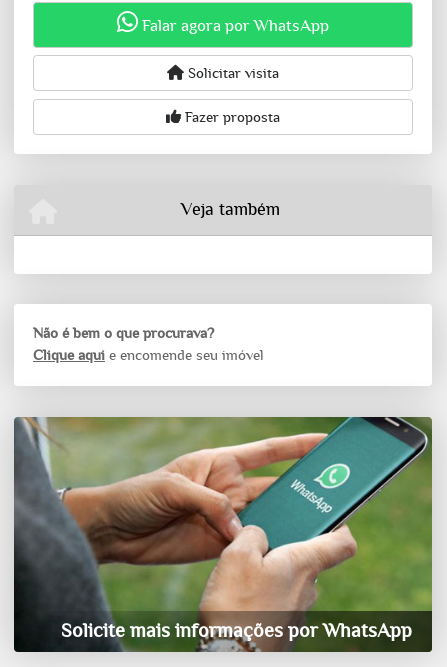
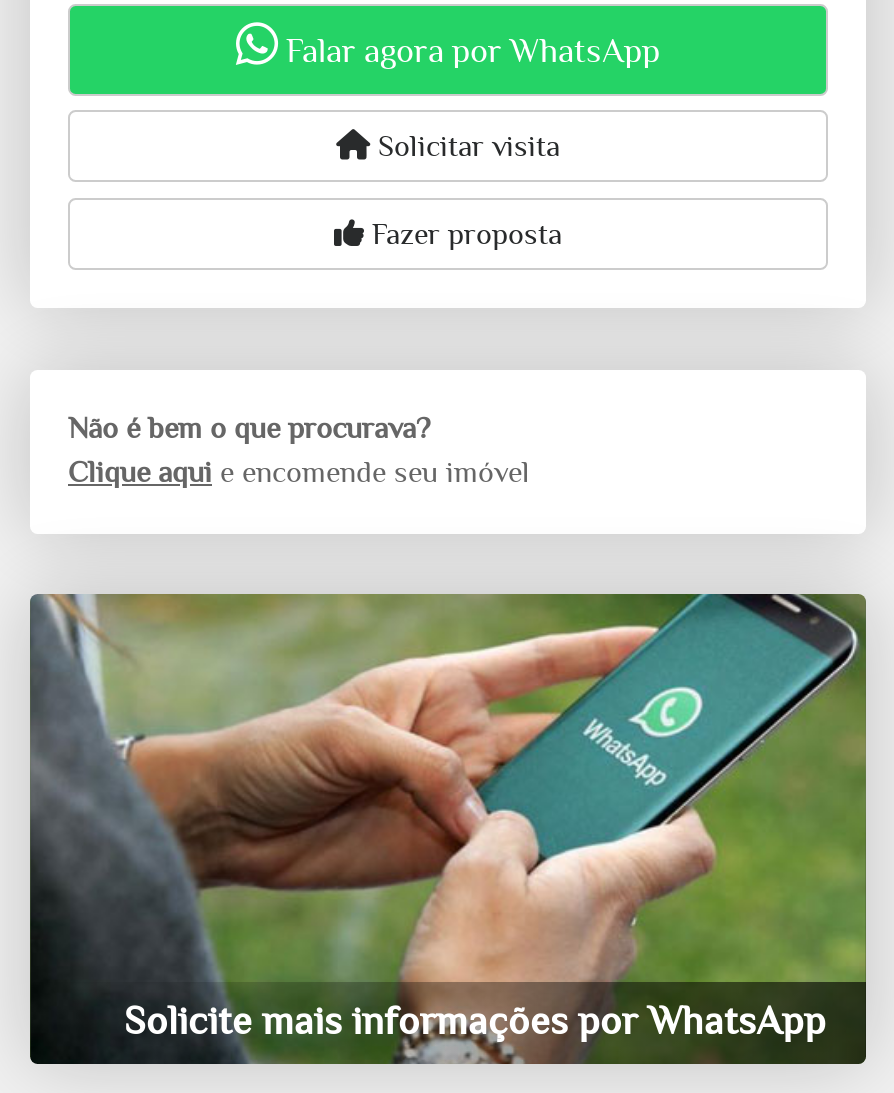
- Veja também
